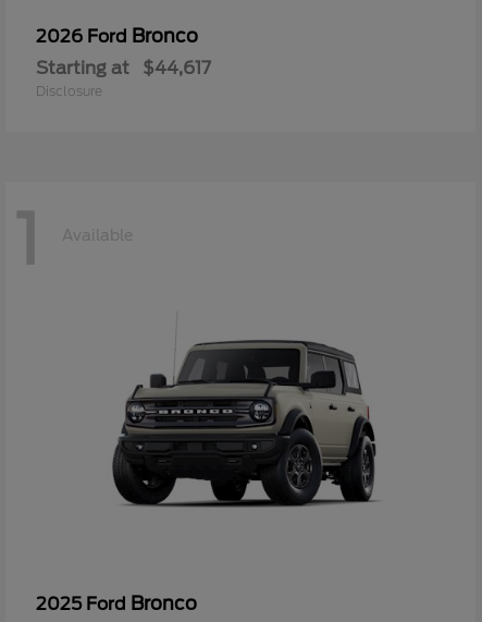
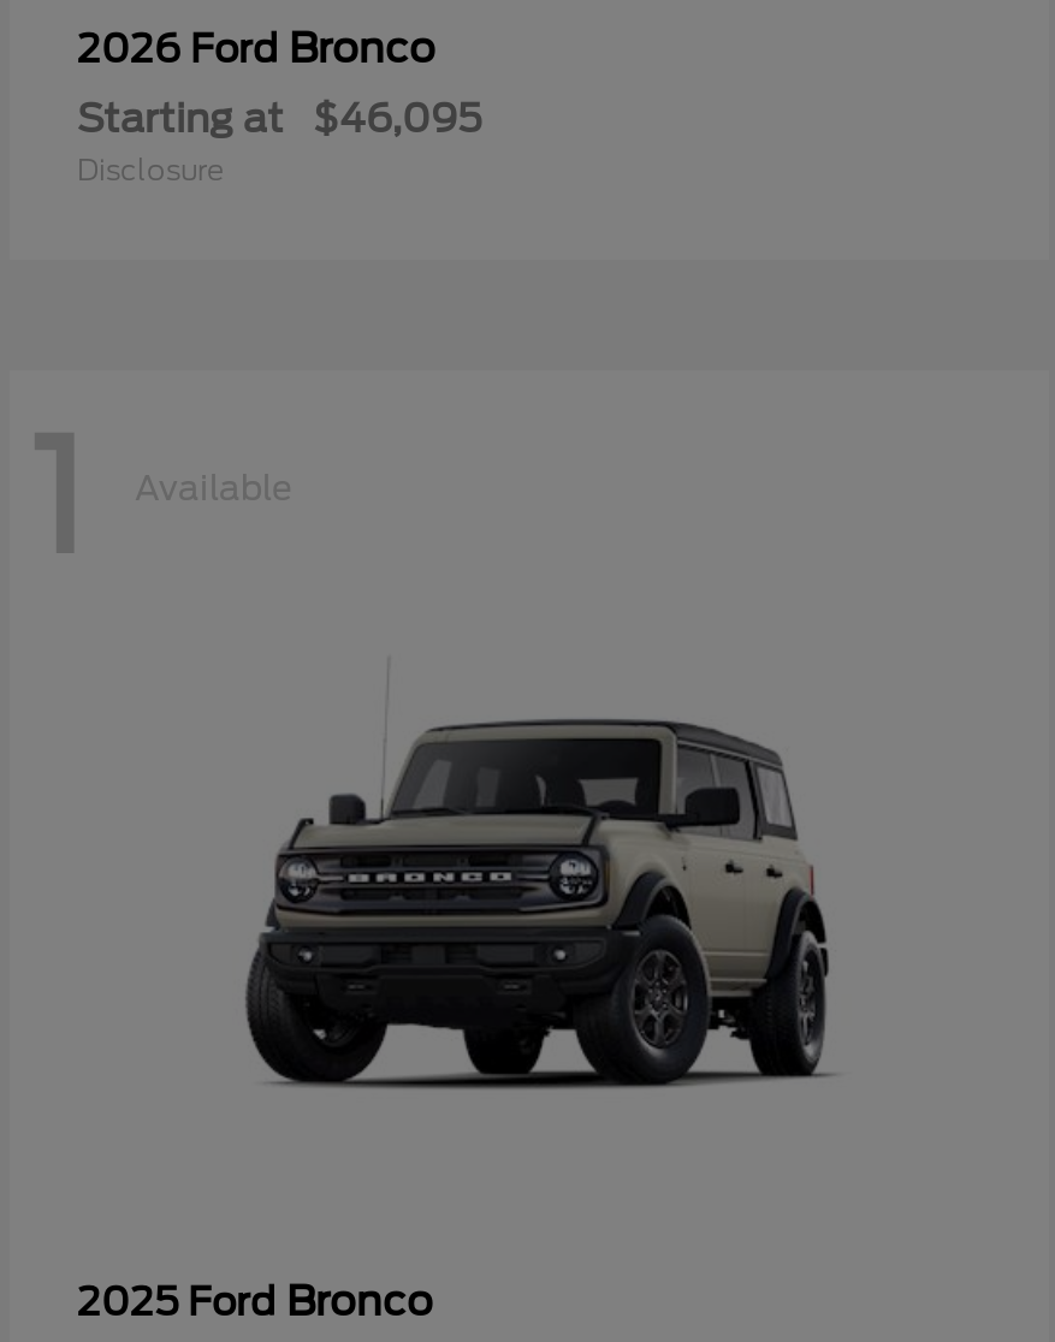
- Starting at $44,617
+ Starting at $46,095
